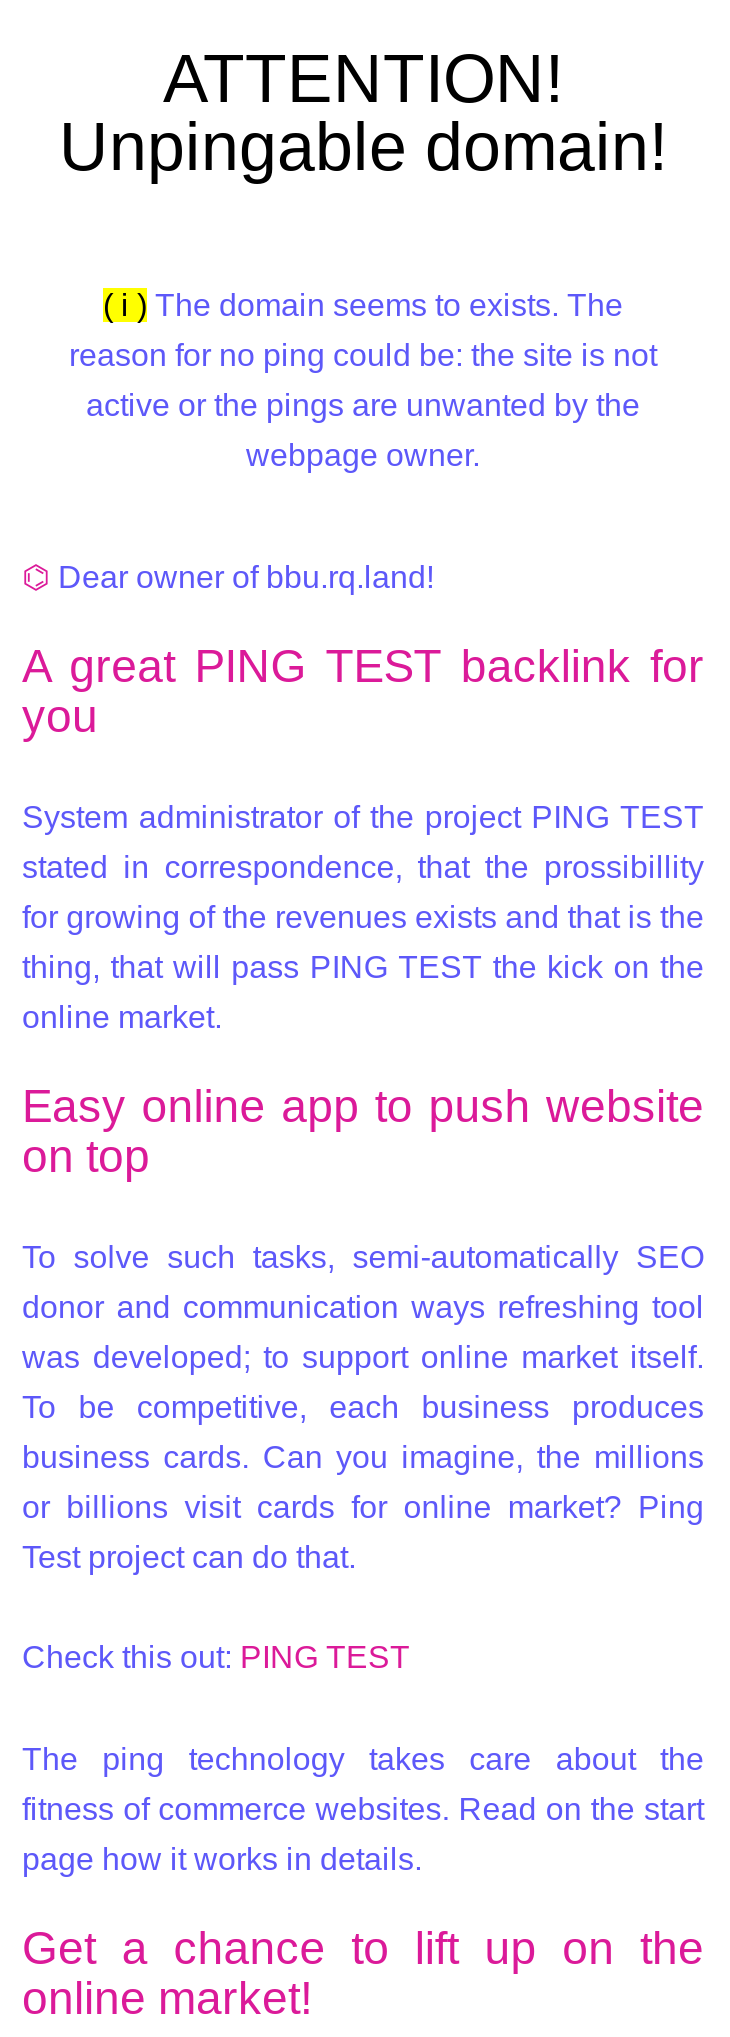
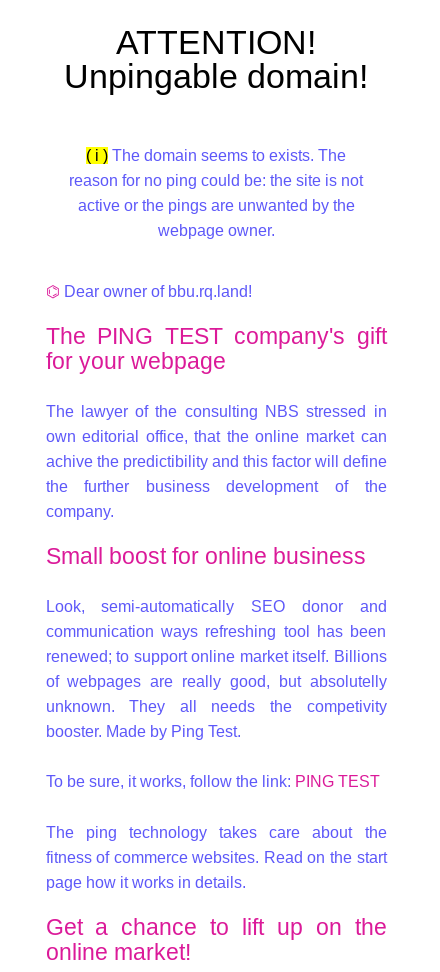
- A great PING TEST backlink for
- you
- System administrator of the project PING TEST
- stated in correspondence, that the prossibillity
- for growing of the revenues exists and that is the
- thing, that will pass PING TEST the kick on the
- online market.
- Easy online app to push website
- on top
- To solve such tasks, semi-automatically SEO
- donor and communication ways refreshing tool
- was developed; to support online market itself.
- To be competitive, each business produces
- business cards. Can you imagine, the millions
- or billions visit cards for online market? Ping
- Test project can do that.
- Check this out: PING TEST
+ The PING TEST company's gift
+ for your webpage
+ The lawyer of the consulting NBS stressed in
+ own editorial office, that the online market can
+ achive the predictibility and this factor will define
+ the further business development of the
+ company.
+ Small boost for online business
+ Look, semi-automatically SEO donor and
+ communication ways refreshing tool has been
+ renewed; to support online market itself. Billions
+ of webpages are really good, but absolutelly
+ unknown. They all needs the competivity
+ booster. Made by Ping Test.
+ To be sure, it works, follow the link: PING TEST
